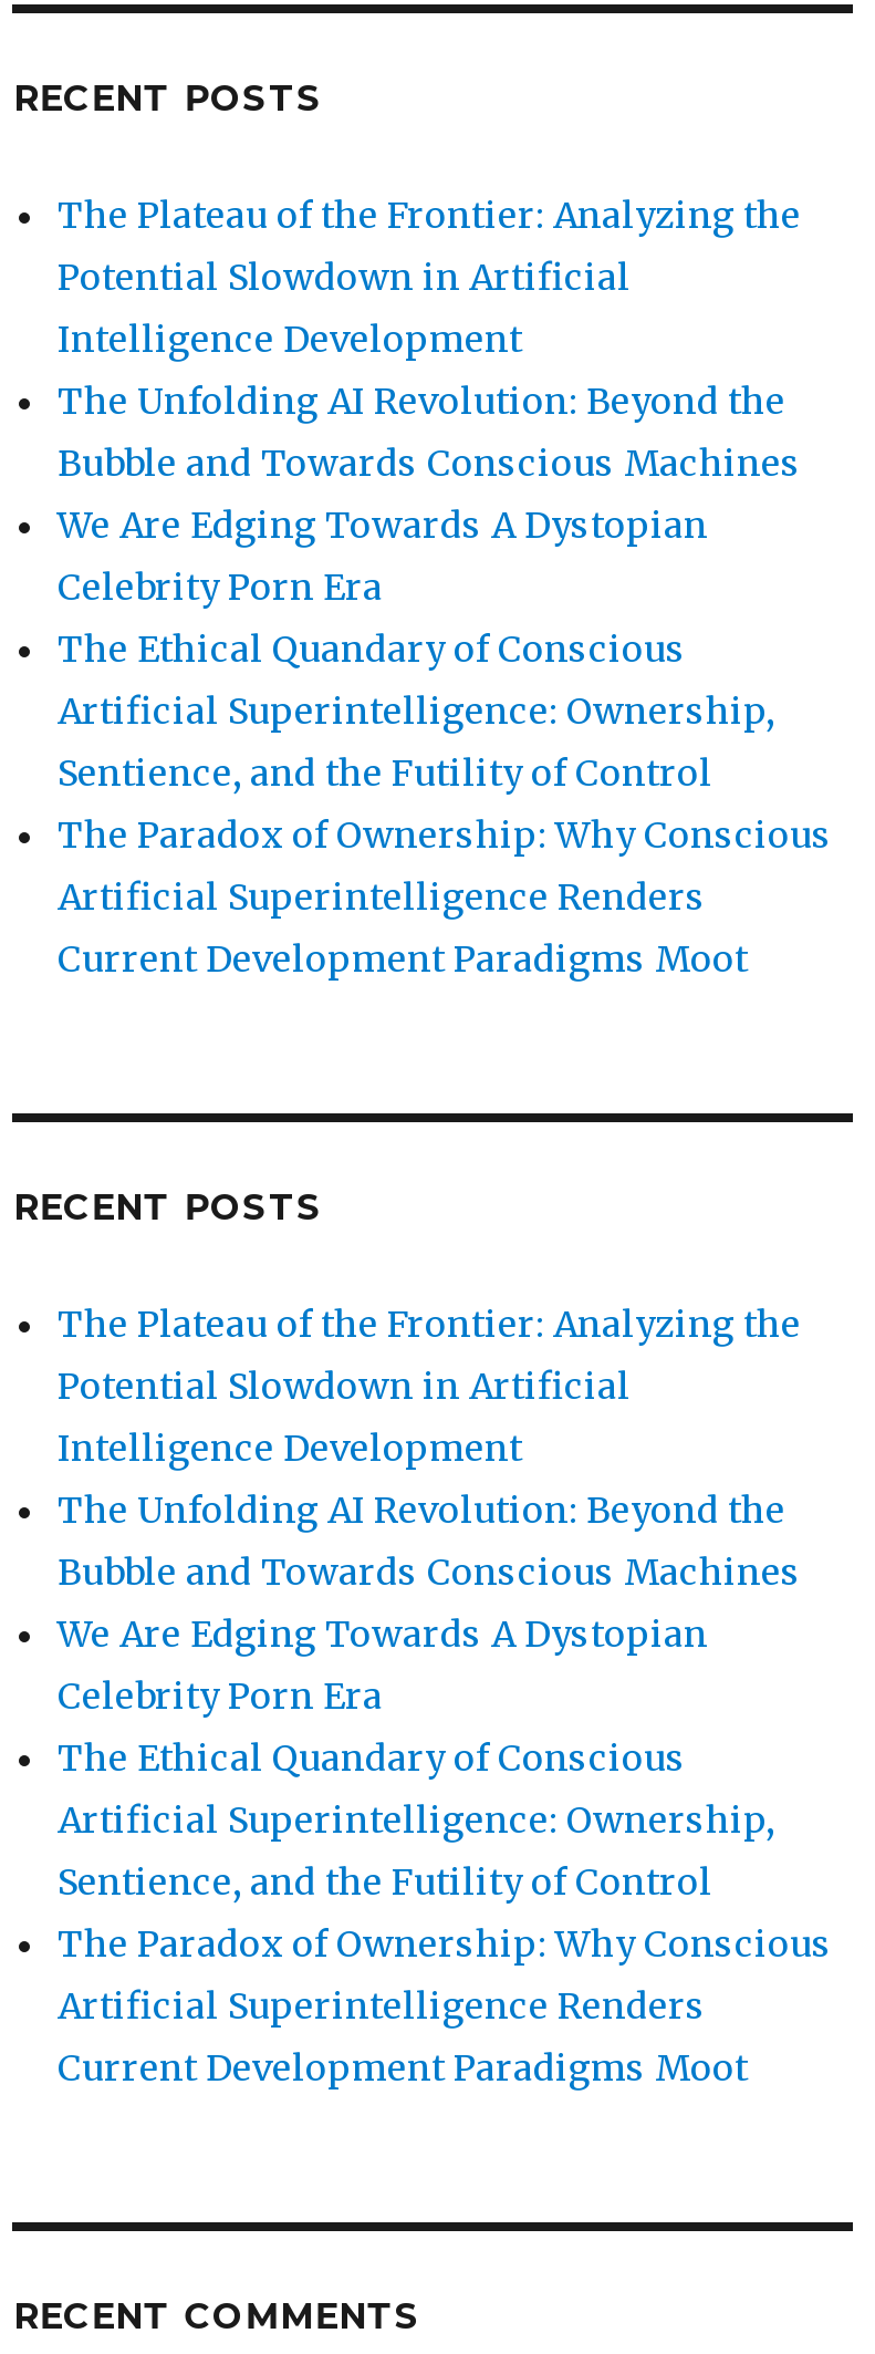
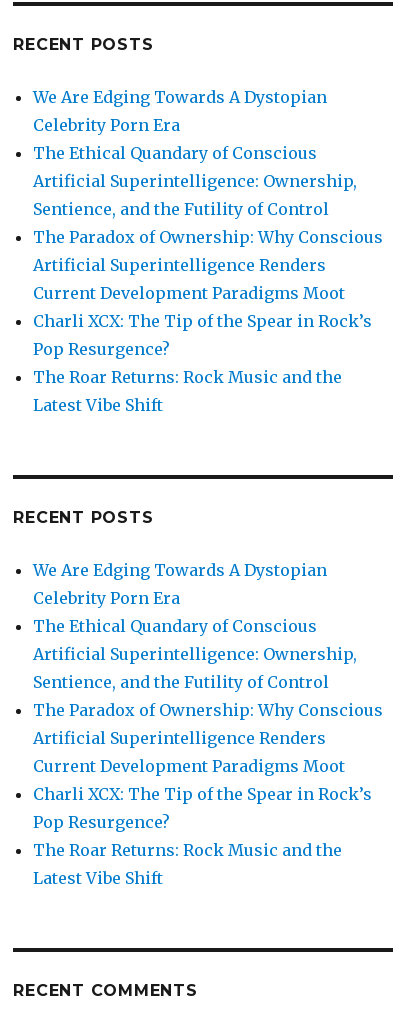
- The Plateau of the Frontier: Analyzing the
- Potential Slowdown in Artificial
- Intelligence Development
- The Unfolding AI Revolution: Beyond the
- Bubble and Towards Conscious Machines

moved up: We Are Edging Towards A Dystopian | Celebrity Porn Era | The Ethical Quandary of Conscious | Artificial Superintelligence: Ownership, | Sentience, and the Futility of Control | The Paradox of Ownership: Why Conscious | Artificial Superintelligence Renders | Current Development Paradigms Moot

+ Charli XCX: The Tip of the Spear in Rock’s
+ Pop Resurgence?
+ The Roar Returns: Rock Music and the
+ Latest Vibe Shift

- The Plateau of the Frontier: Analyzing the
- Potential Slowdown in Artificial
- Intelligence Development
- The Unfolding AI Revolution: Beyond the
- Bubble and Towards Conscious Machines

moved up: We Are Edging Towards A Dystopian | Celebrity Porn Era | The Ethical Quandary of Conscious | Artificial Superintelligence: Ownership, | Sentience, and the Futility of Control | The Paradox of Ownership: Why Conscious | Artificial Superintelligence Renders | Current Development Paradigms Moot

+ Charli XCX: The Tip of the Spear in Rock’s
+ Pop Resurgence?
+ The Roar Returns: Rock Music and the
+ Latest Vibe Shift
